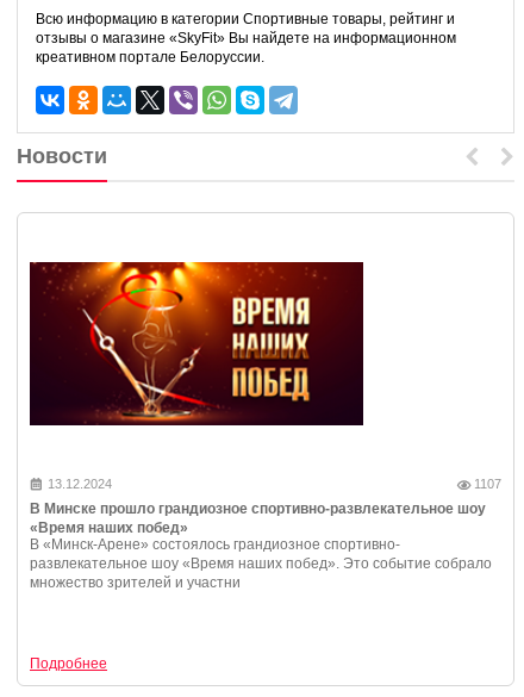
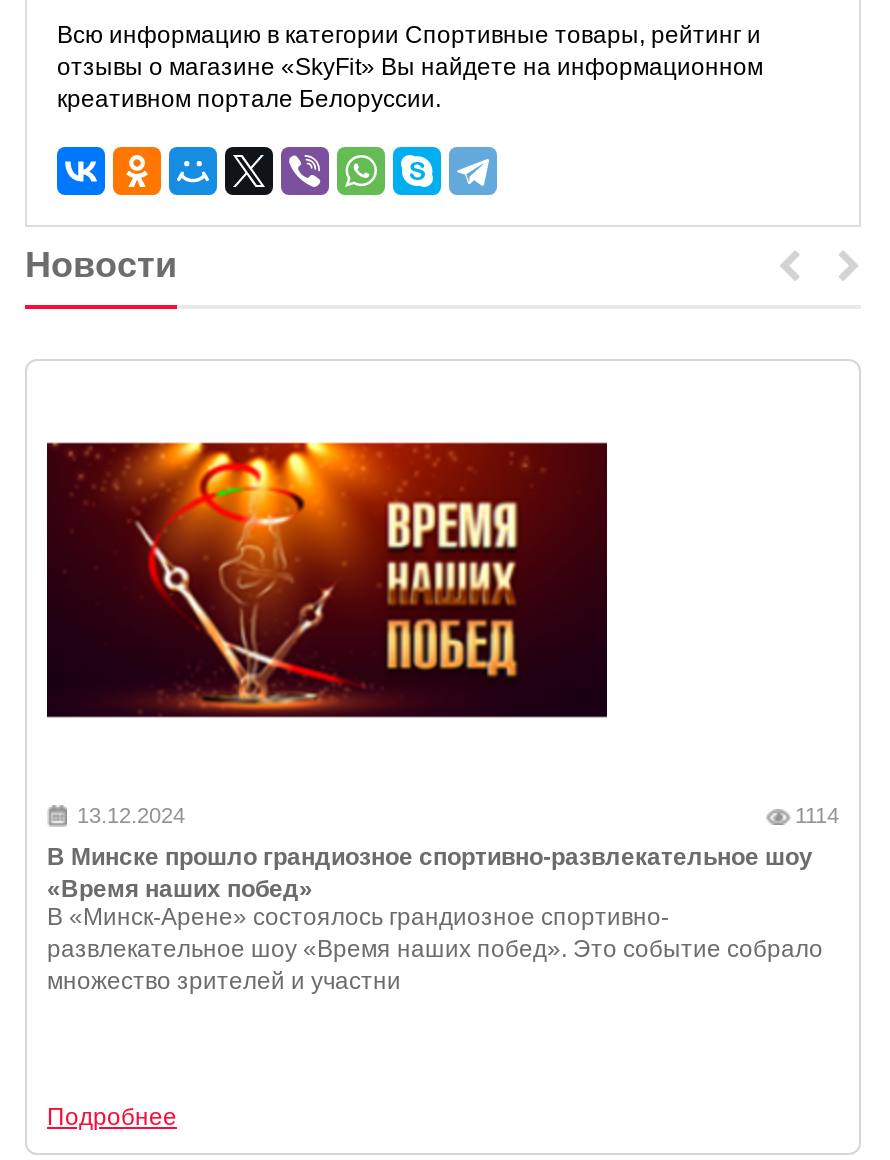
- 1107
+ 1114
